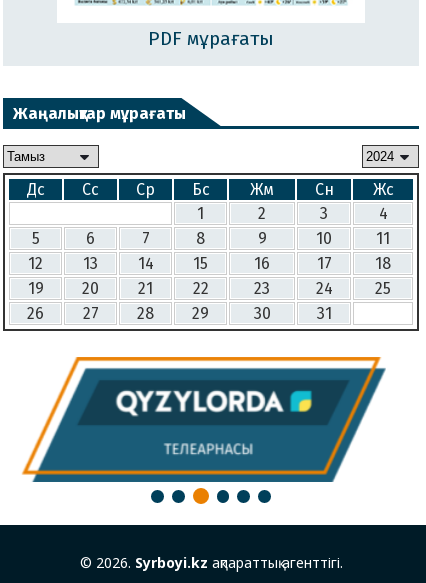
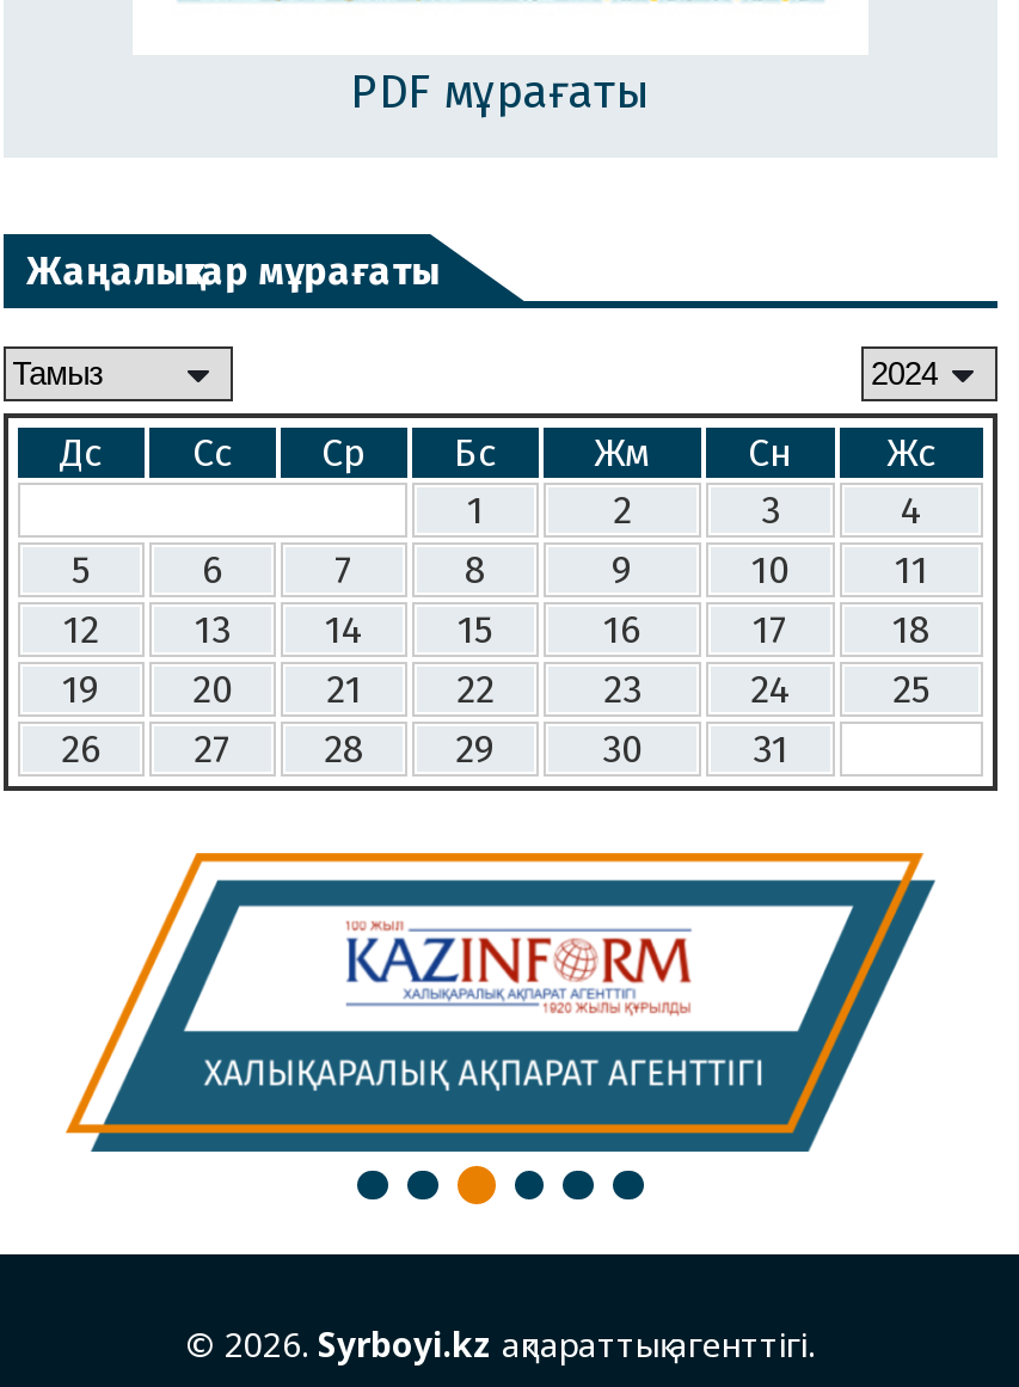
- [image]
+ [image]
